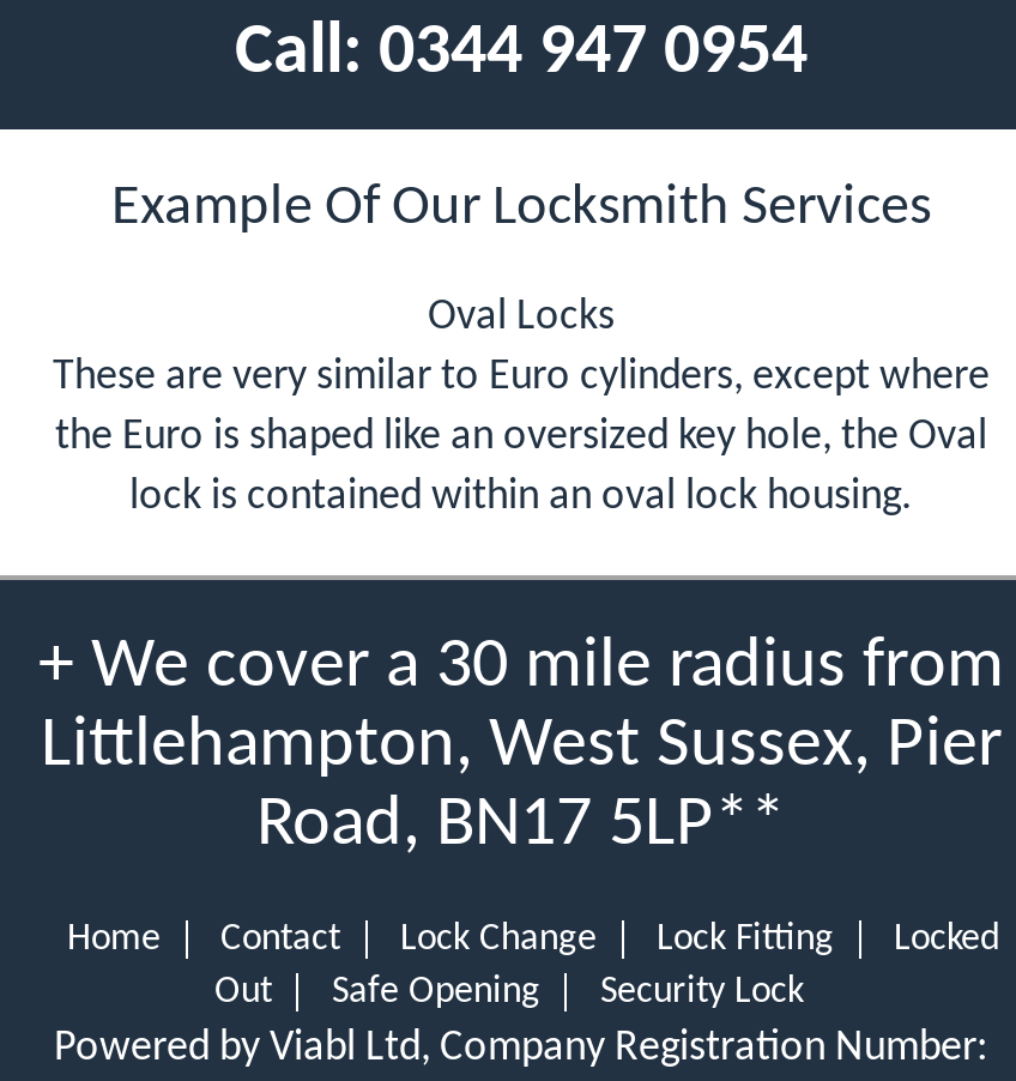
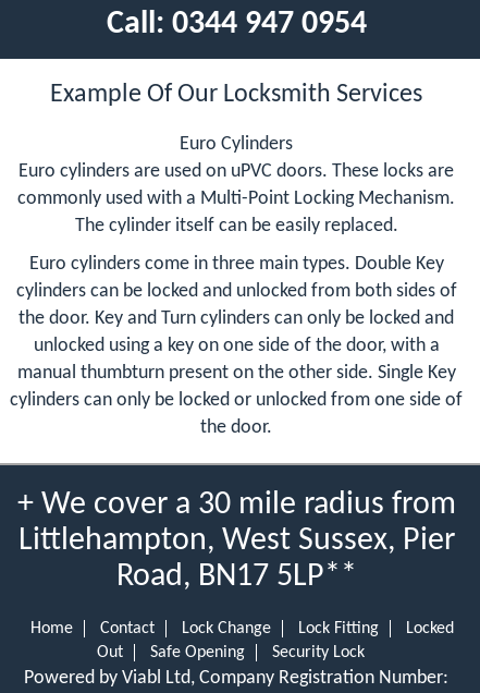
- Oval Locks
- These are very similar to Euro cylinders, except where
- the Euro is shaped like an oversized key hole, the Oval
- lock is contained within an oval lock housing.
+ Euro Cylinders
+ Euro cylinders are used on uPVC doors. These locks are
+ commonly used with a Multi-Point Locking Mechanism.
+ The cylinder itself can be easily replaced.
+ Euro cylinders come in three main types. Double Key
+ cylinders can be locked and unlocked from both sides of
+ the door. Key and Turn cylinders can only be locked and
+ unlocked using a key on one side of the door, with a
+ manual thumbturn present on the other side. Single Key
+ cylinders can only be locked or unlocked from one side of
+ the door.
